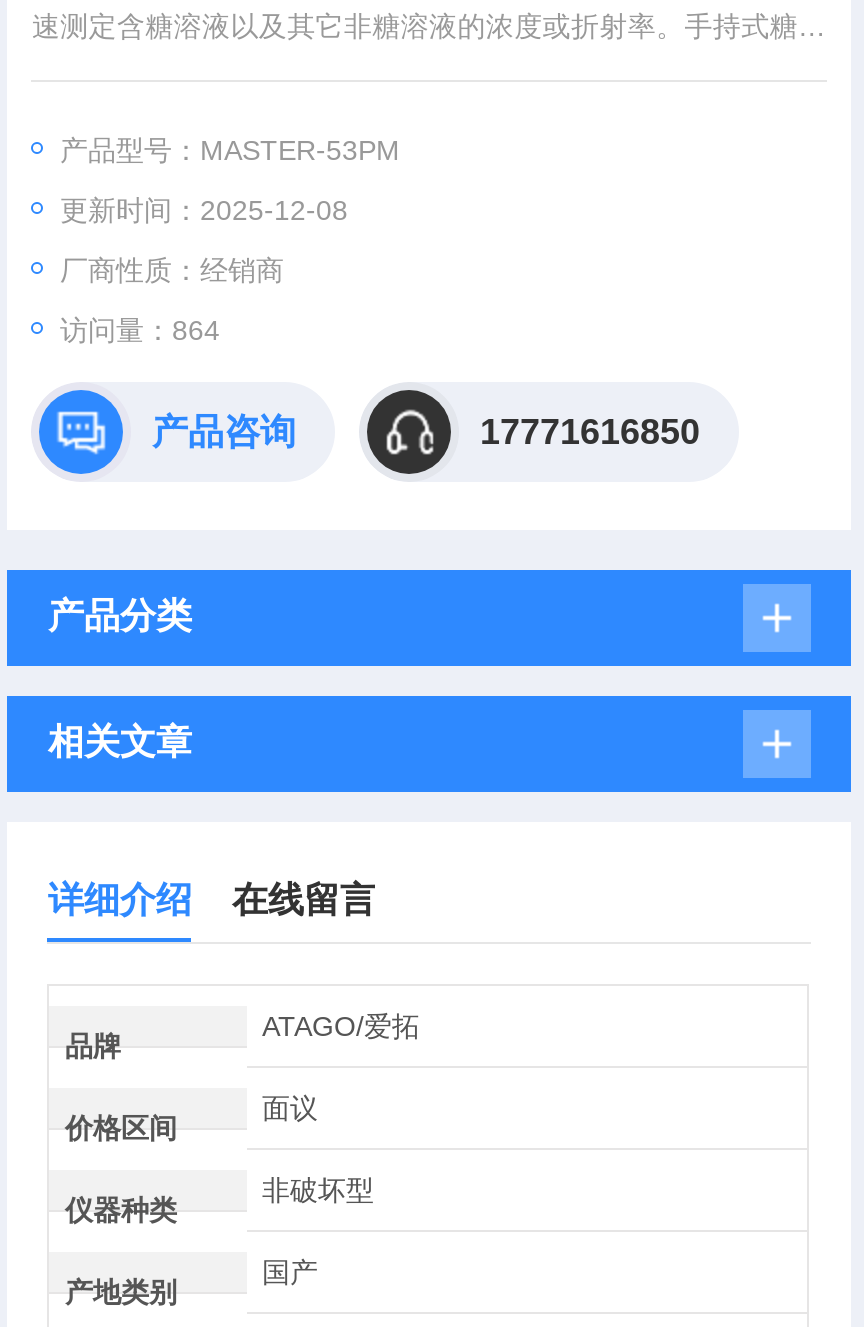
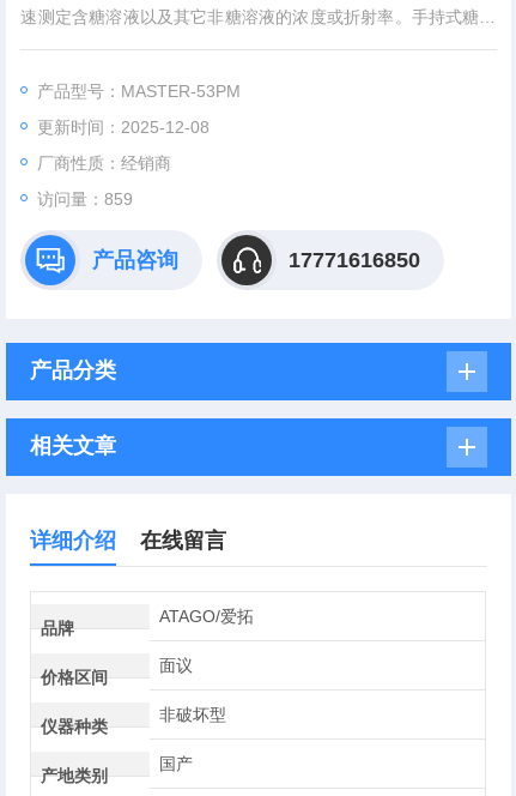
- 访问量：864
+ 访问量：859
